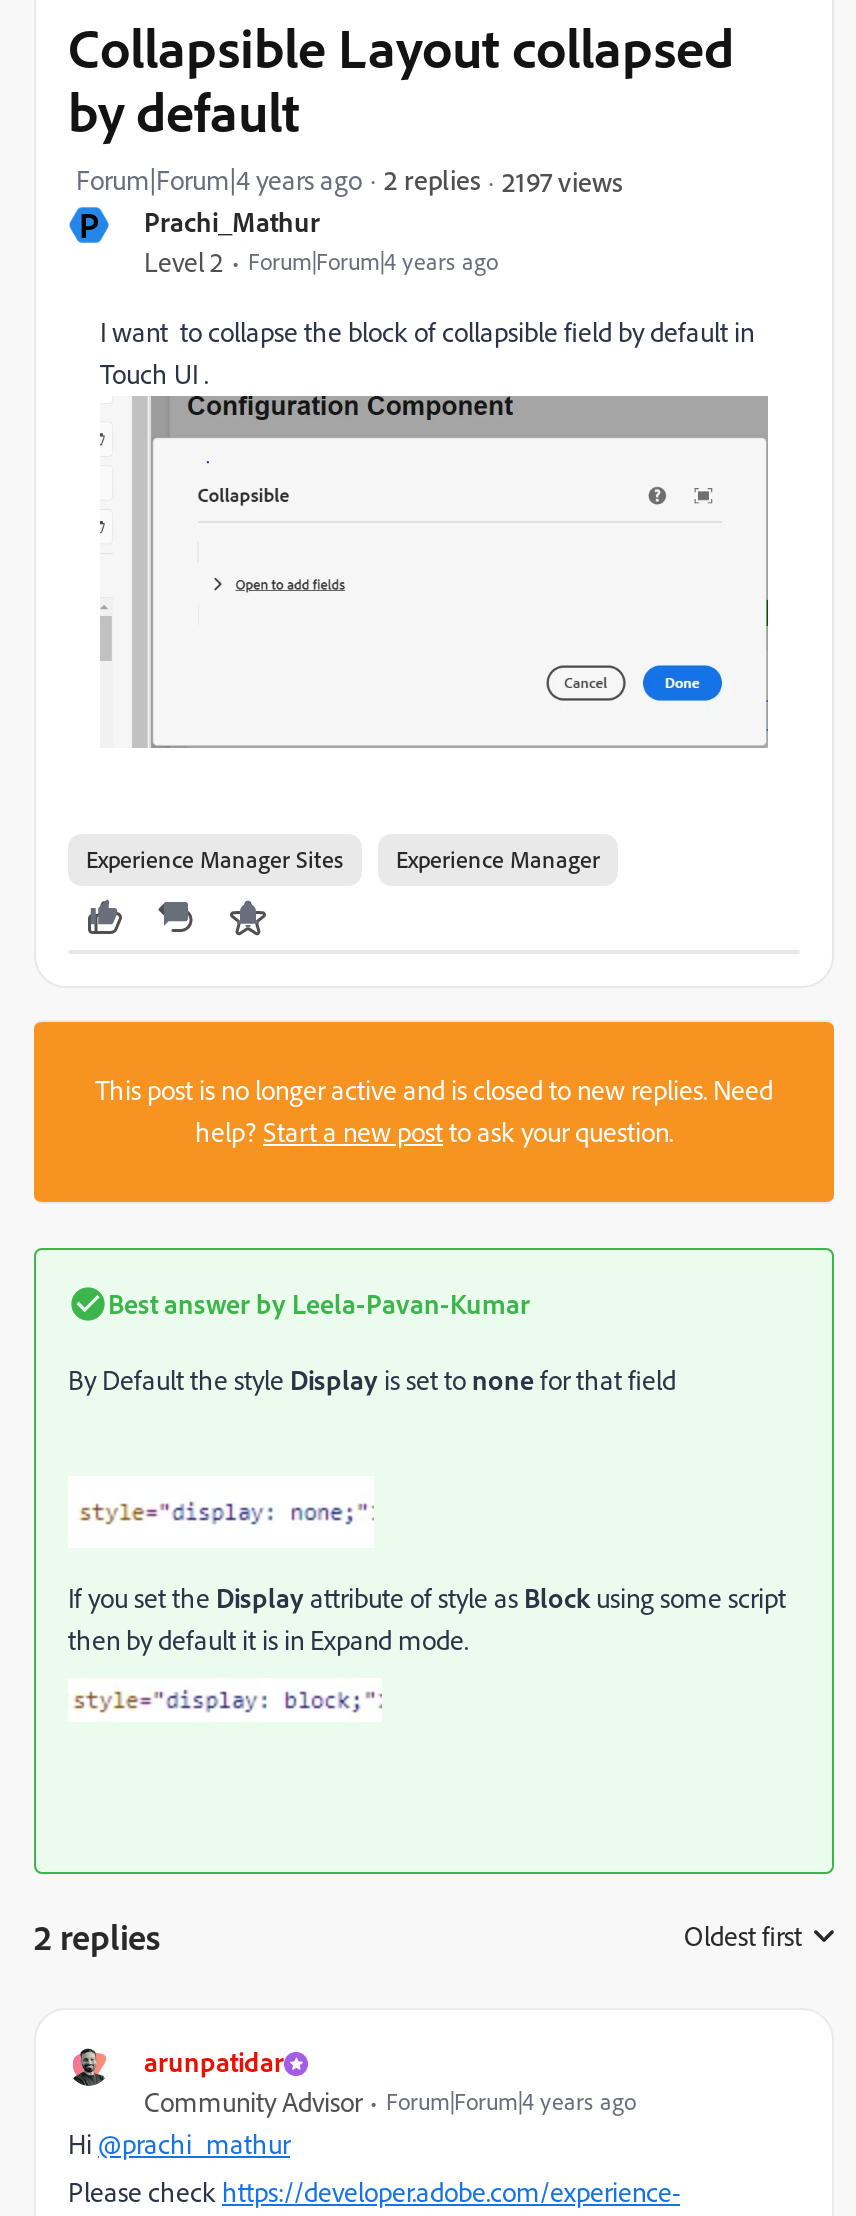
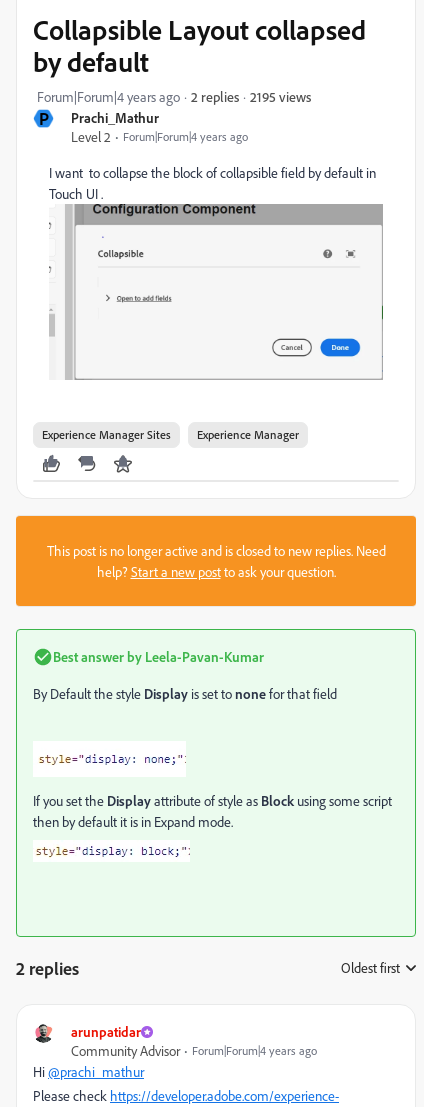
- 2197 views
+ 2195 views
